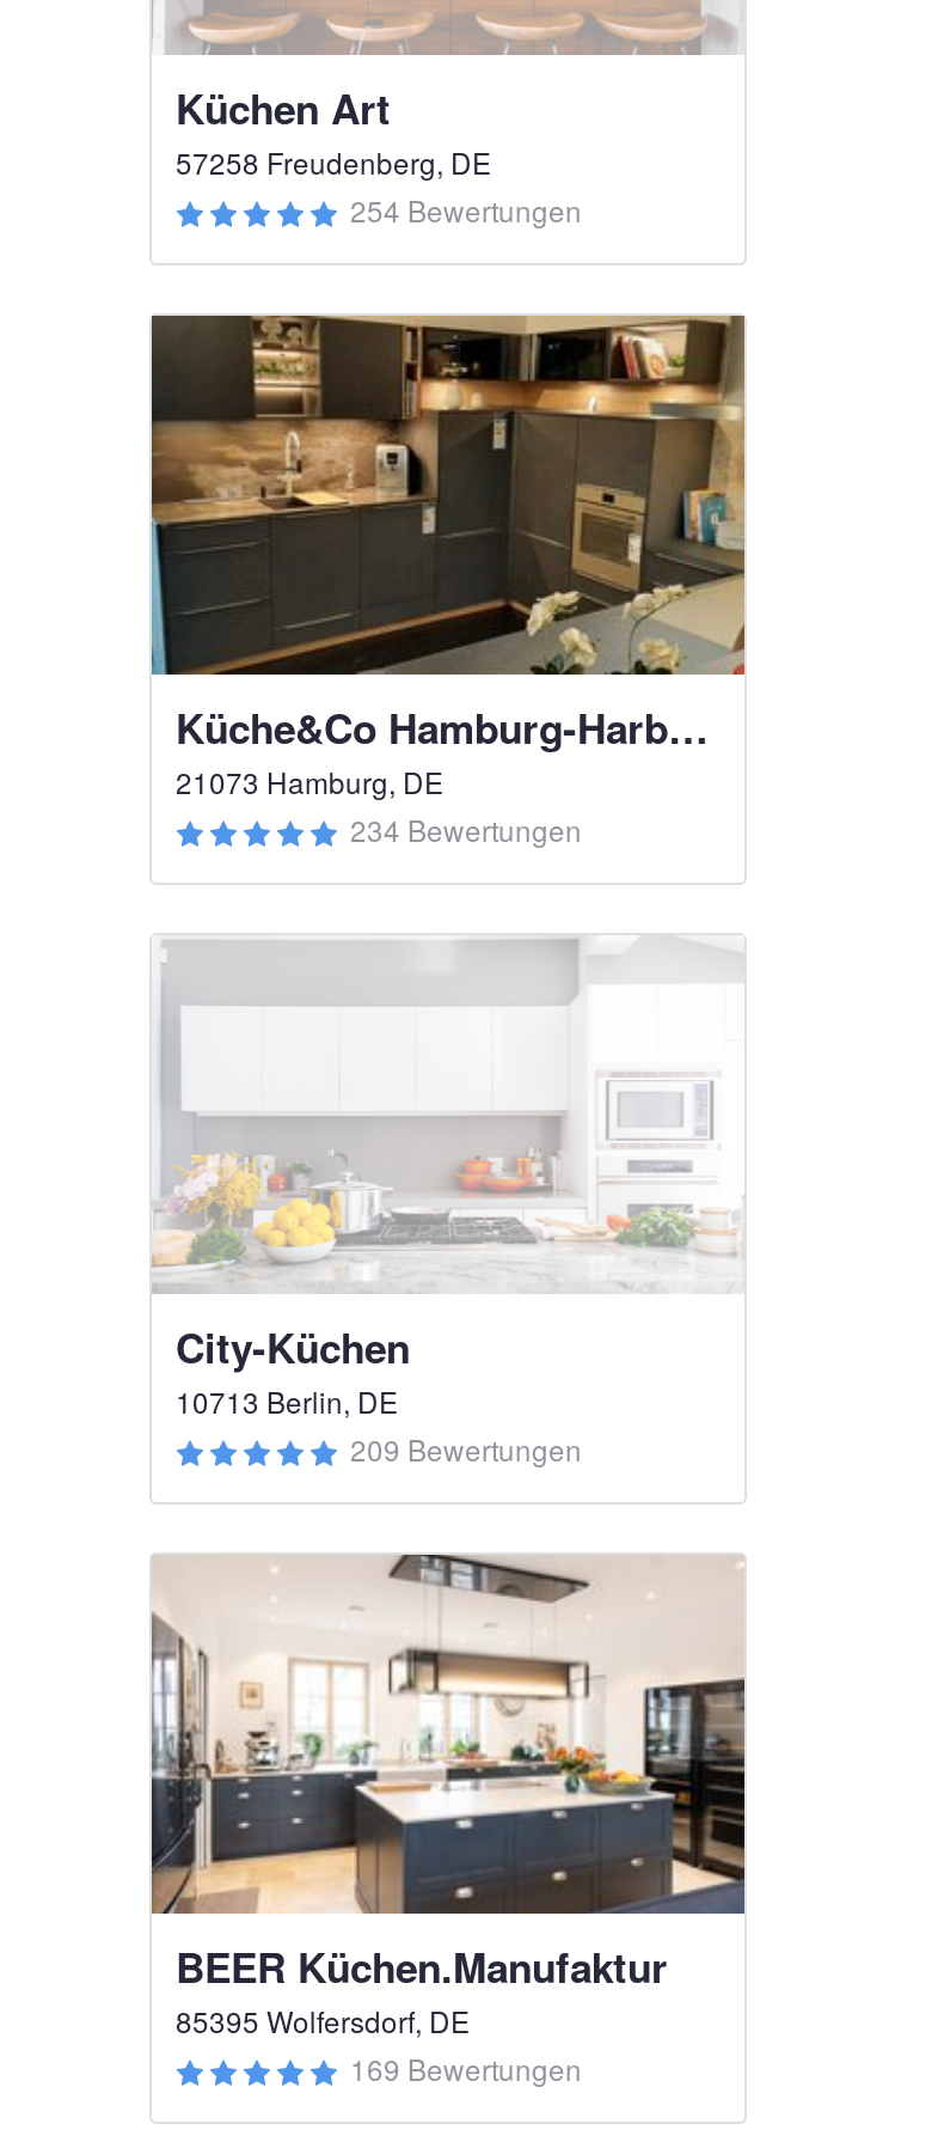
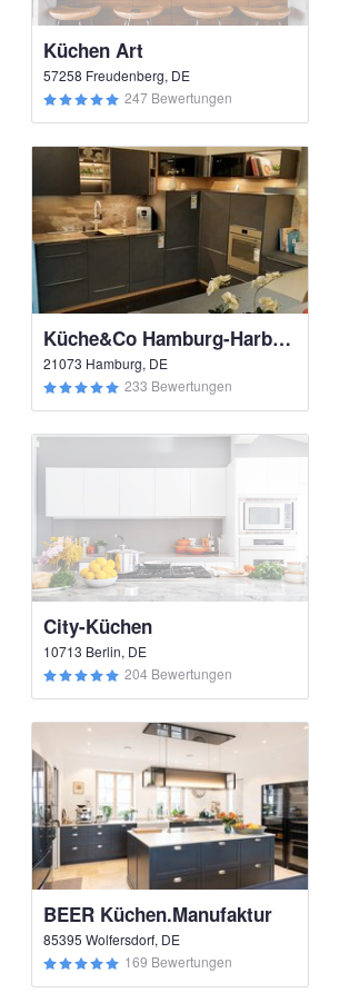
- 254 Bewertungen
+ 247 Bewertungen

- 234 Bewertungen
+ 233 Bewertungen

- 209 Bewertungen
+ 204 Bewertungen
